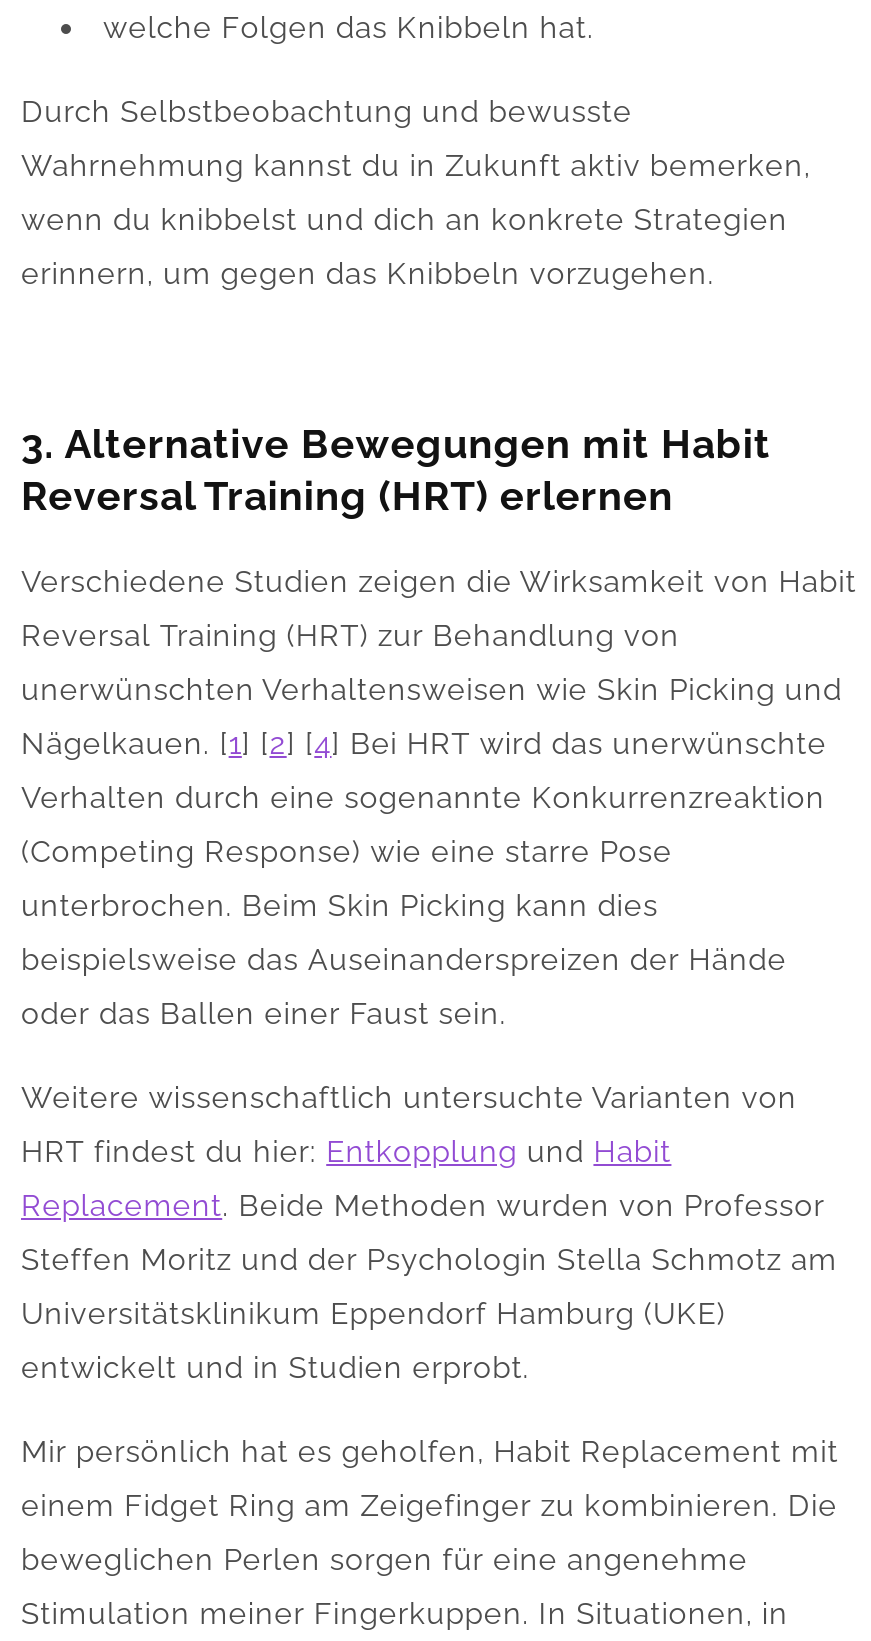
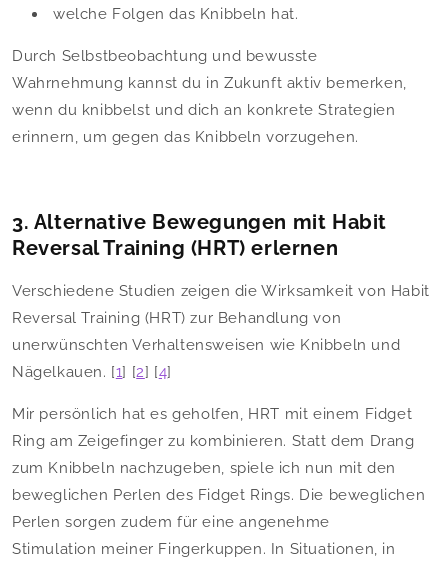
- unerwünschten Verhaltensweisen wie Skin Picking und
- Nägelkauen. [1] [2] [4] Bei HRT wird das unerwünschte
- Verhalten durch eine sogenannte Konkurrenzreaktion
- (Competing Response) wie eine starre Pose
- unterbrochen. Beim Skin Picking kann dies
- beispielsweise das Auseinanderspreizen der Hände
- oder das Ballen einer Faust sein.
- Weitere wissenschaftlich untersuchte Varianten von
- HRT findest du hier: Entkopplung und Habit
- Replacement. Beide Methoden wurden von Professor
- Steffen Moritz und der Psychologin Stella Schmotz am
- Universitätsklinikum Eppendorf Hamburg (UKE)
- entwickelt und in Studien erprobt.
- Mir persönlich hat es geholfen, Habit Replacement mit
- einem Fidget Ring am Zeigefinger zu kombinieren. Die
- beweglichen Perlen sorgen für eine angenehme
+ unerwünschten Verhaltensweisen wie Knibbeln und
+ Nägelkauen. [1] [2] [4]
+ Mir persönlich hat es geholfen, HRT mit einem Fidget
+ Ring am Zeigefinger zu kombinieren. Statt dem Drang
+ zum Knibbeln nachzugeben, spiele ich nun mit den
+ beweglichen Perlen des Fidget Rings. Die beweglichen
+ Perlen sorgen zudem für eine angenehme
